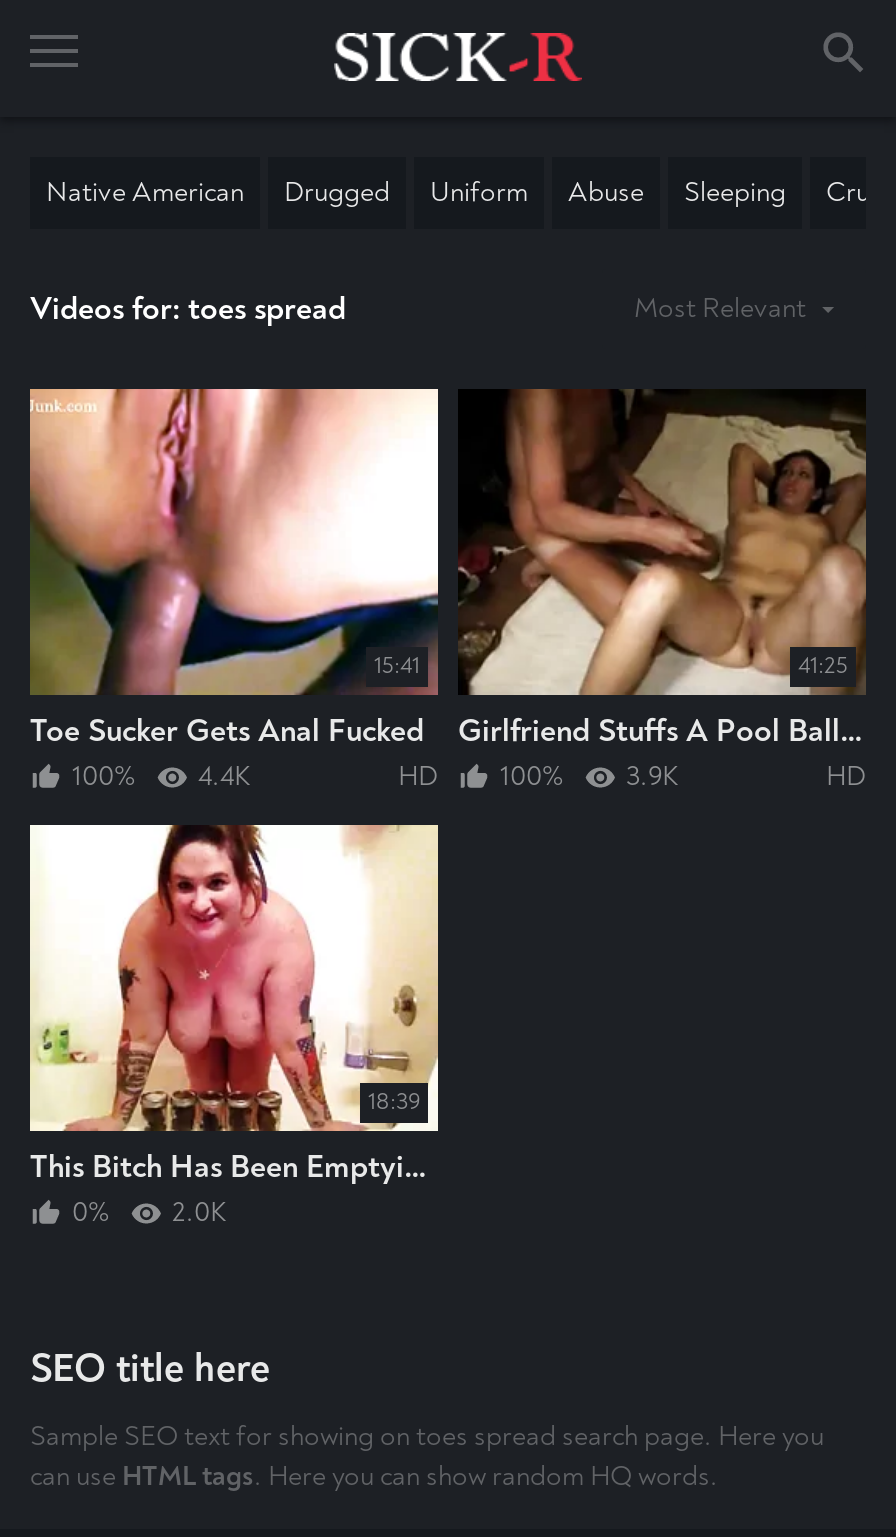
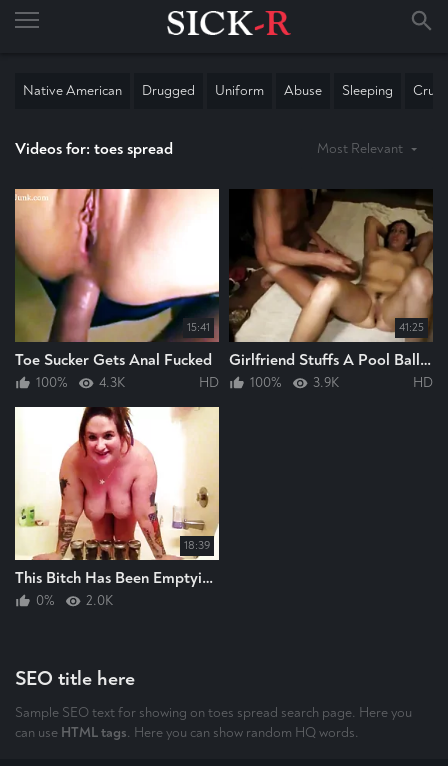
- 100% 4.4K
+ 100% 4.3K
